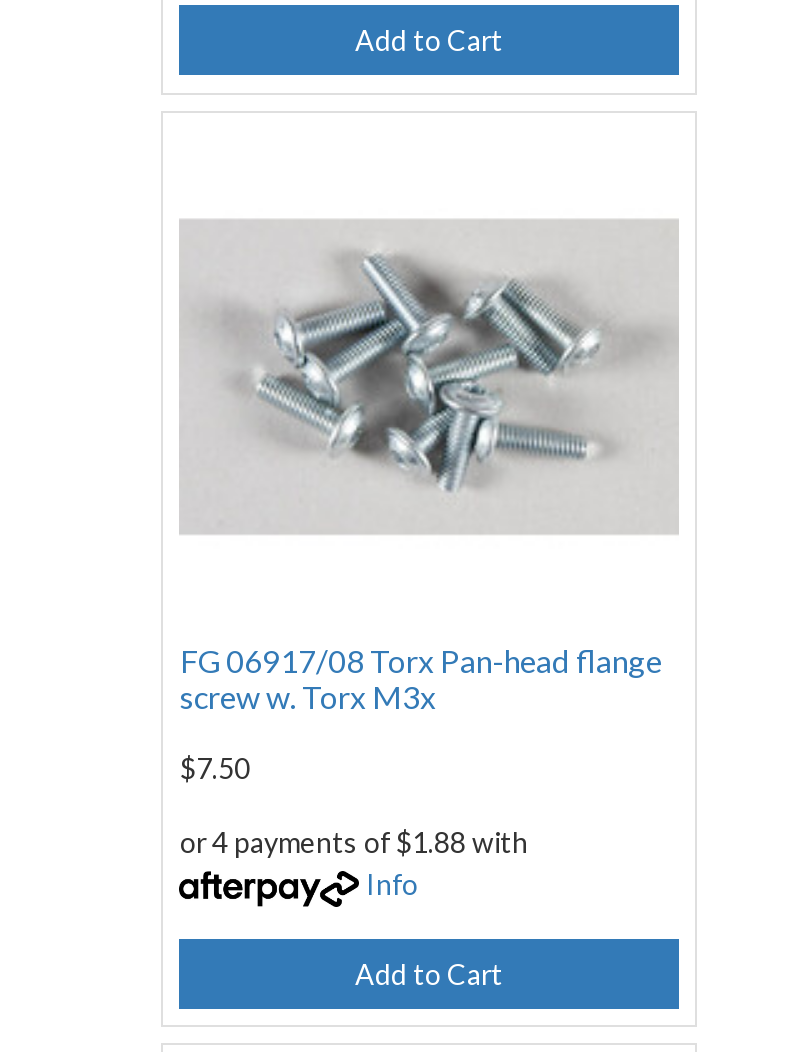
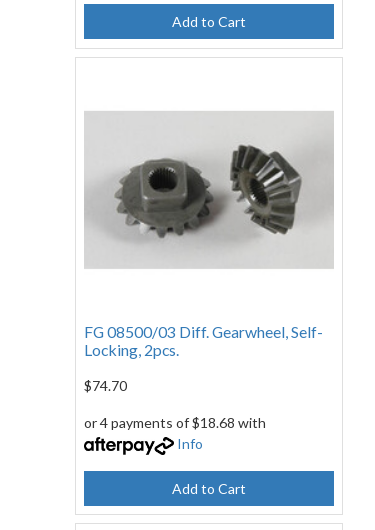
- [image]
+ [image]

- FG 06917/08 Torx Pan-head flange
- screw w. Torx M3x
+ FG 08500/03 Diff. Gearwheel, Self-
+ Locking, 2pcs.

- $7.50
+ $74.70

- or 4 payments of $1.88 with
+ or 4 payments of $18.68 with
